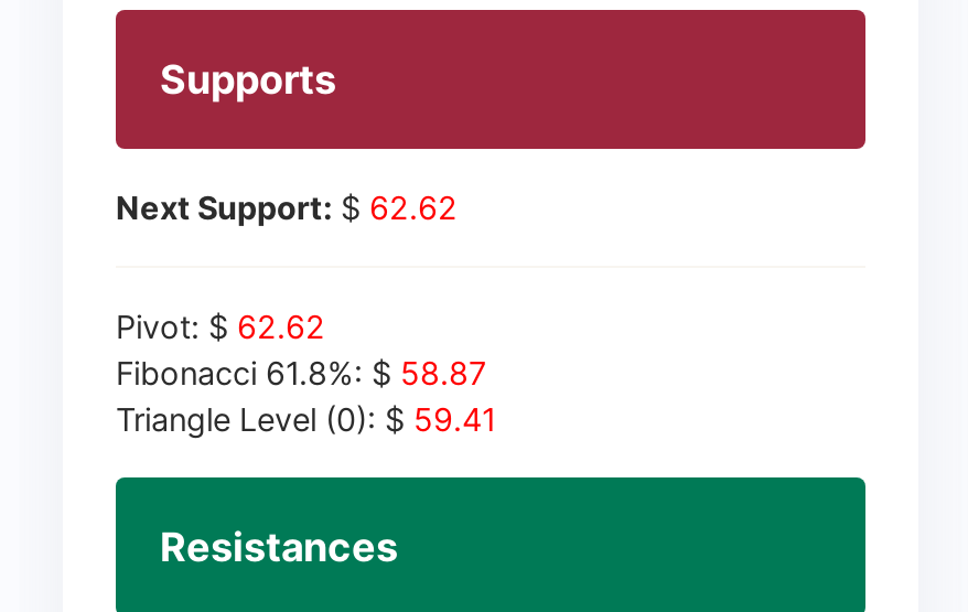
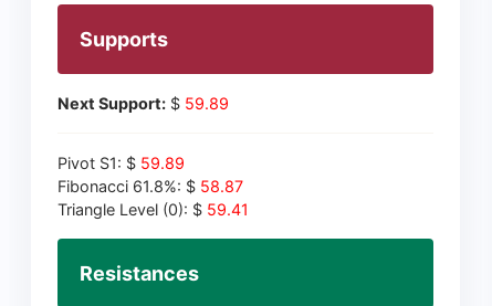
- Next Support: $62.62
+ Next Support: $59.89

- Pivot: $62.62
+ Pivot S1: $59.89
